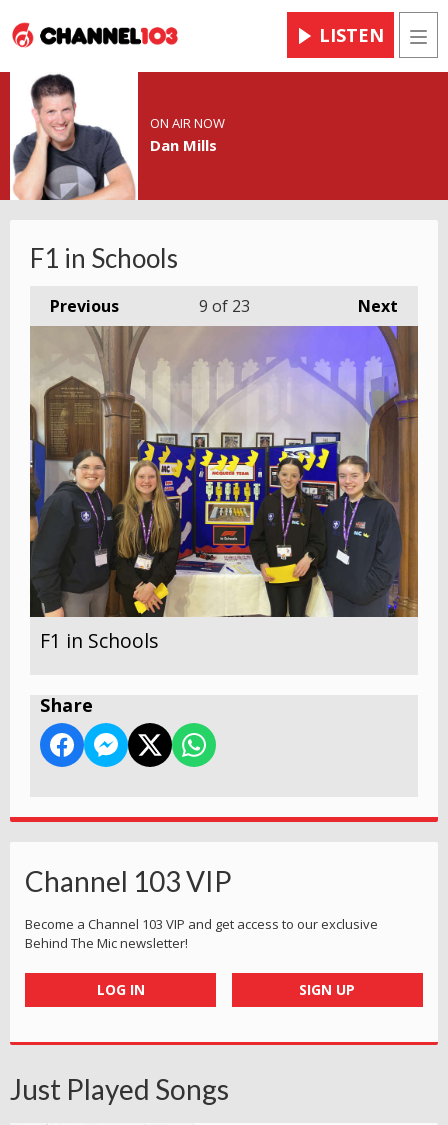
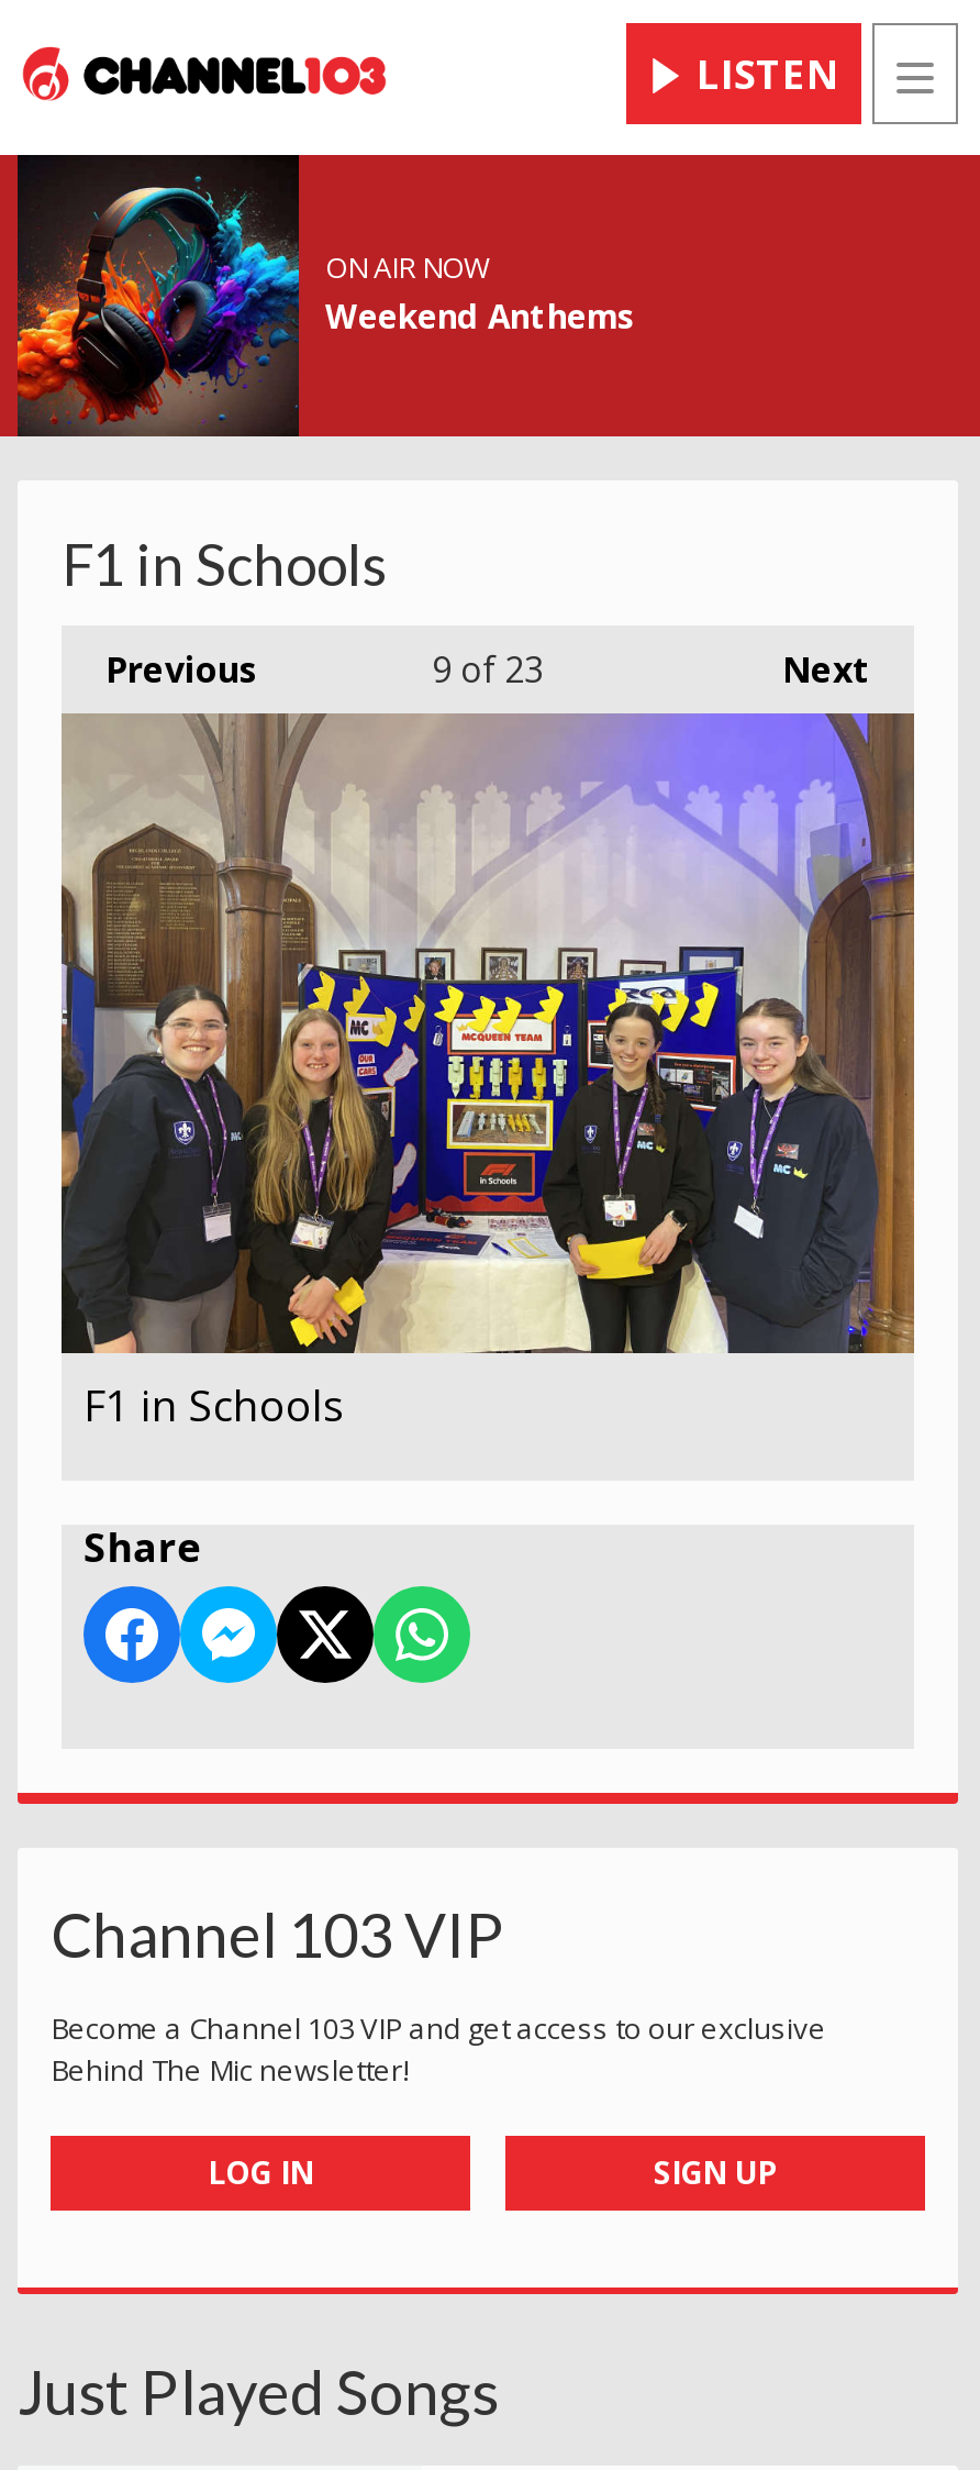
- [image]
- Dan Mills
+ [image]
+ Weekend Anthems
